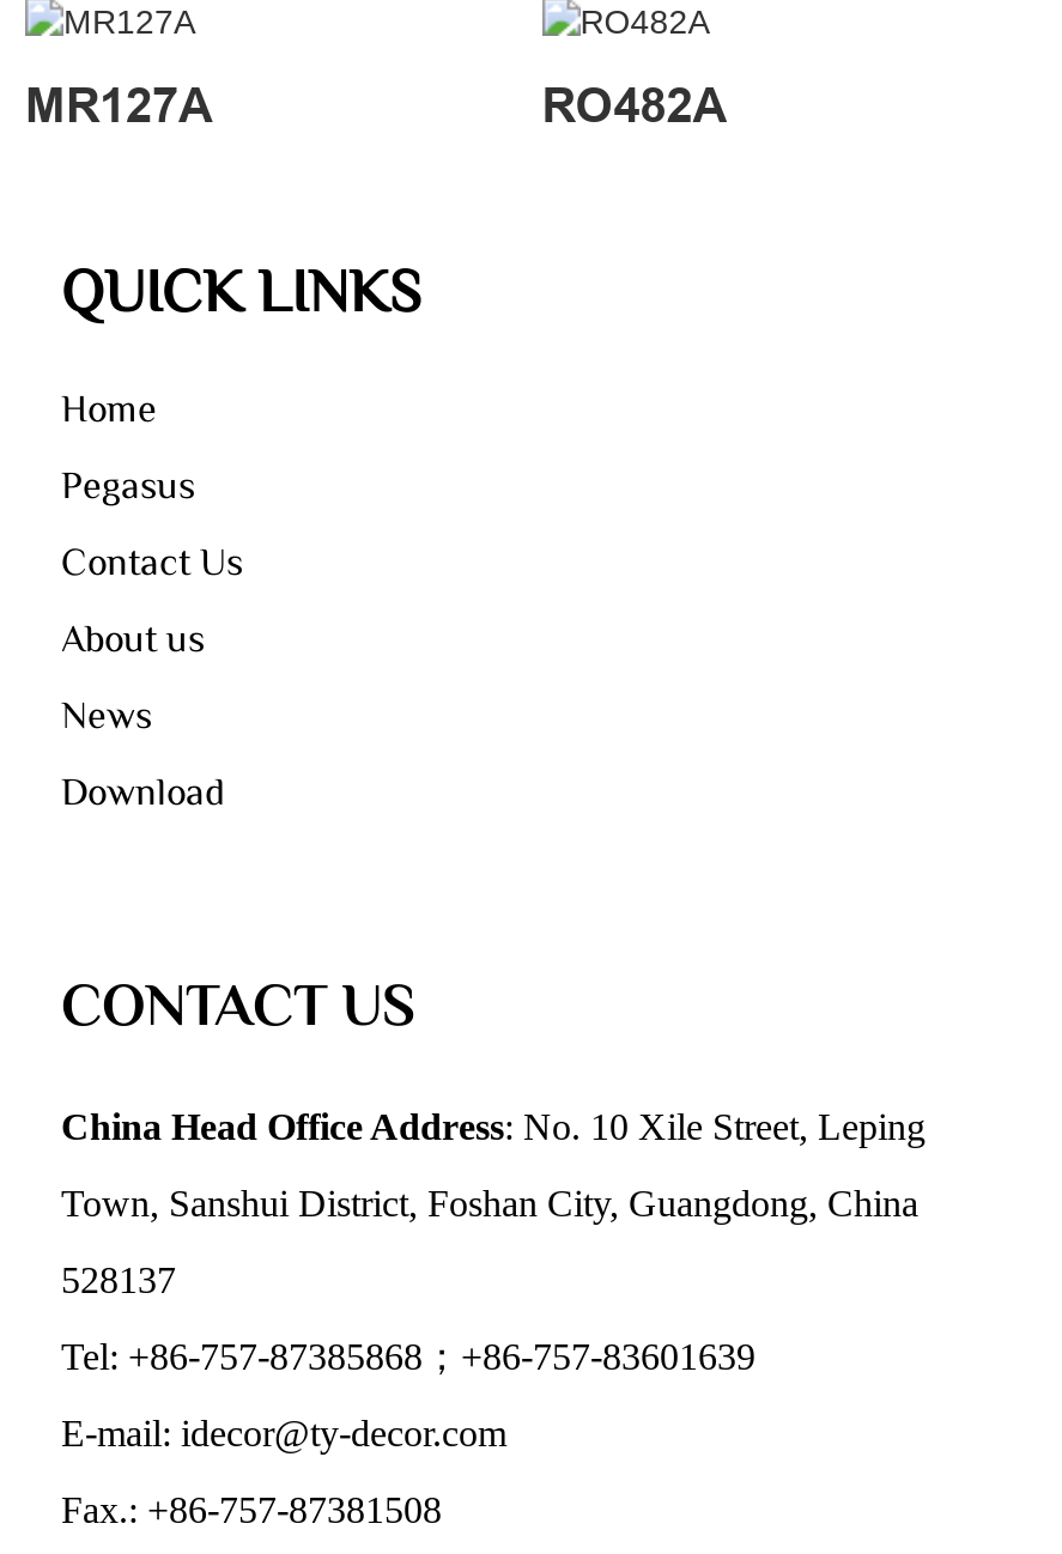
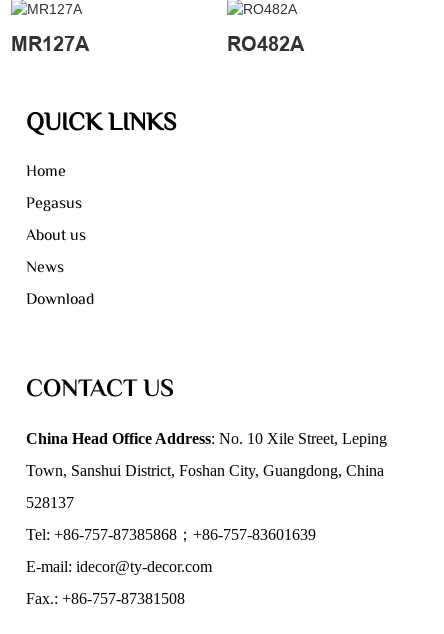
- Contact Us
